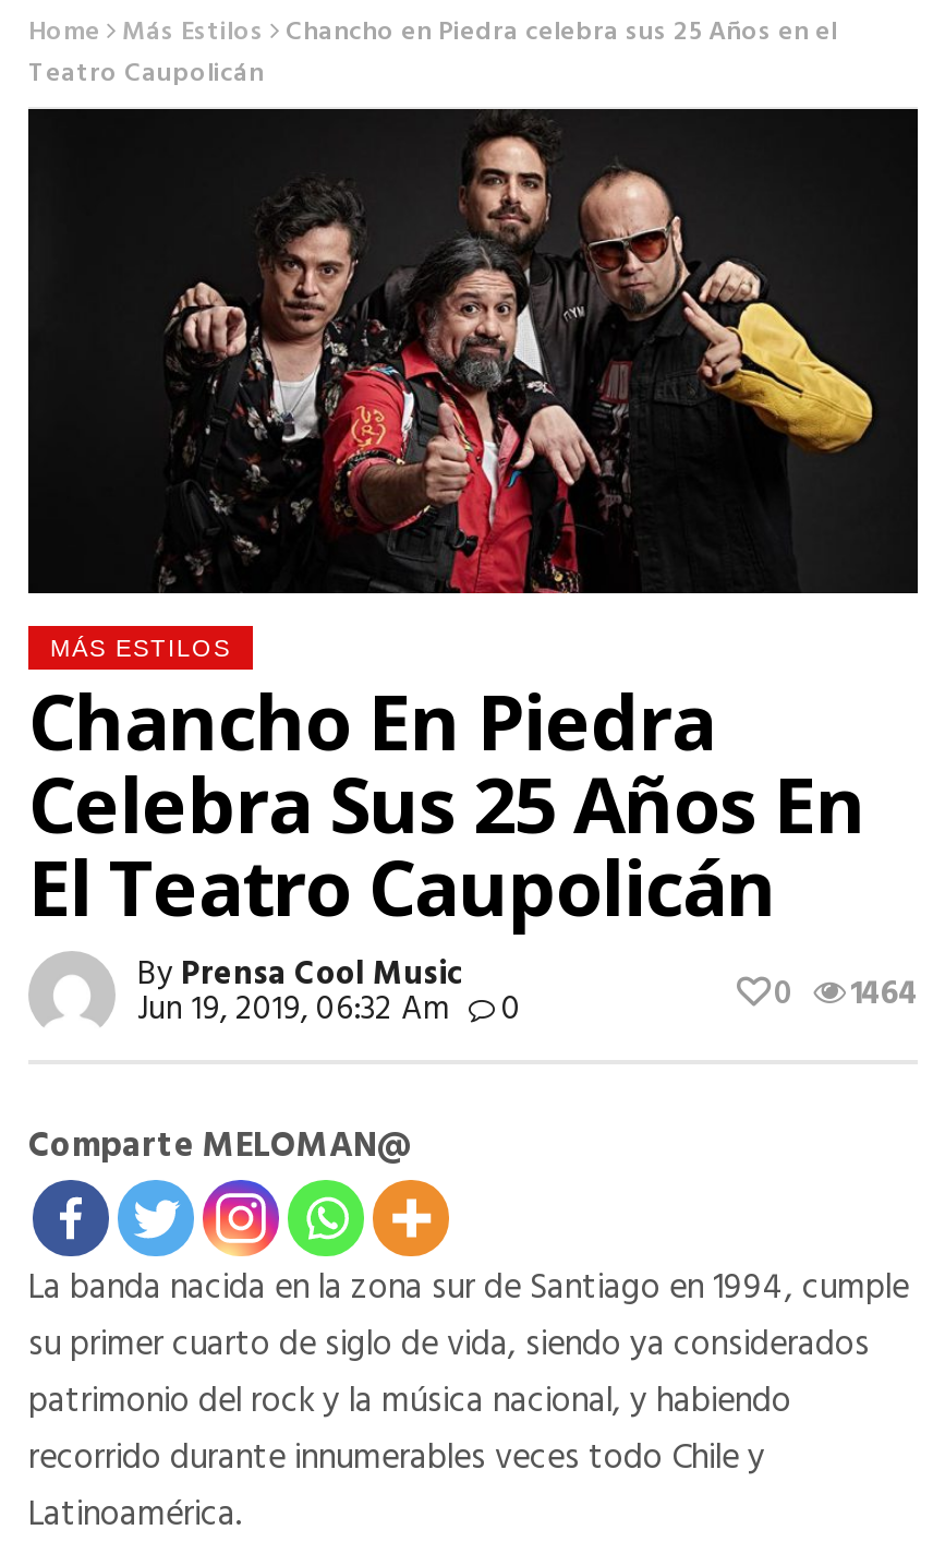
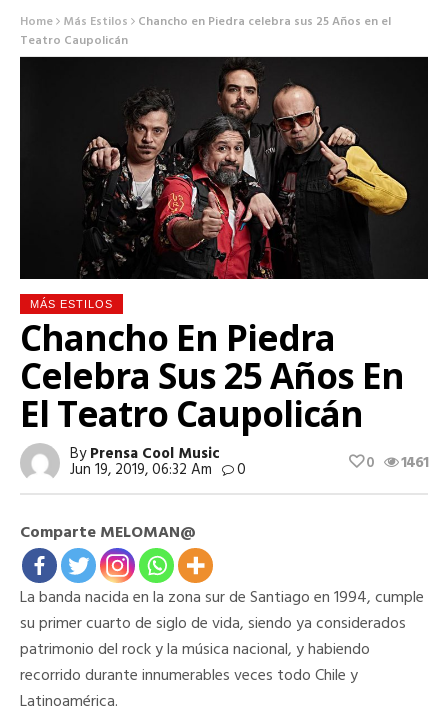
- 0 1464
+ 0 1461
